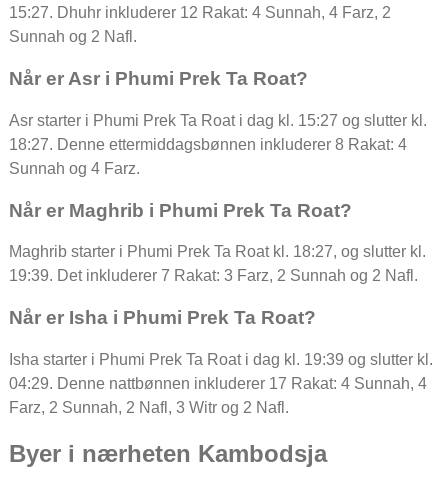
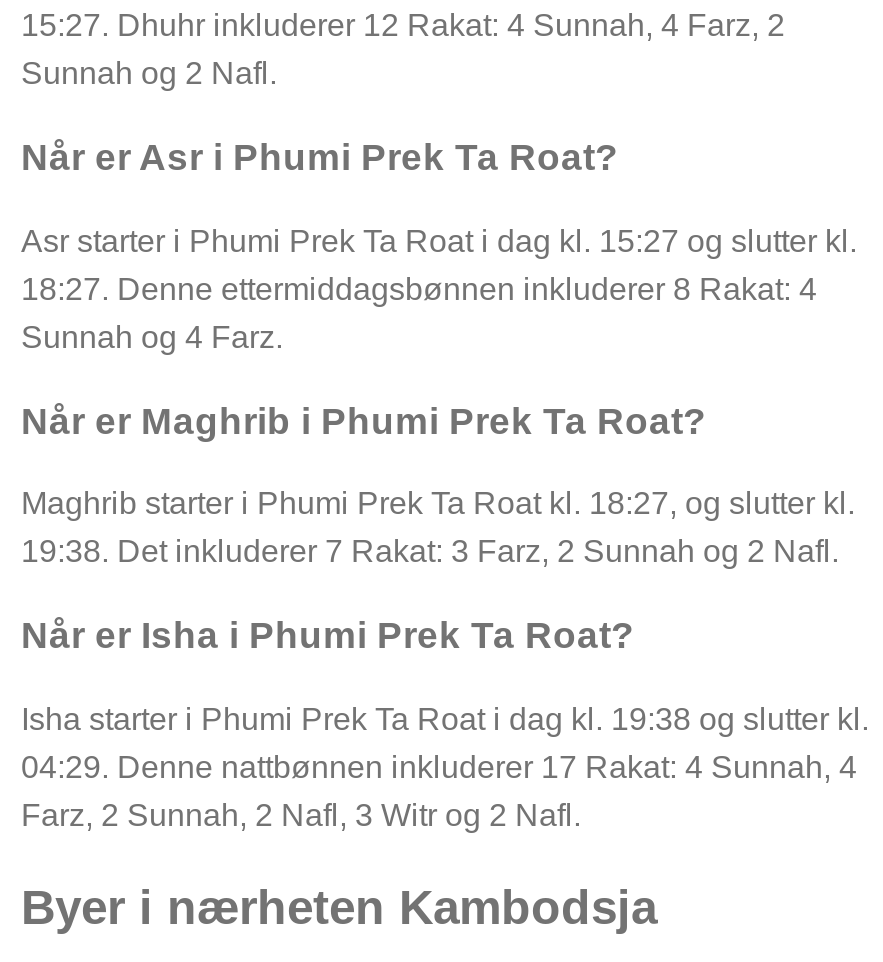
- 19:39. Det inkluderer 7 Rakat: 3 Farz, 2 Sunnah og 2 Nafl.
+ 19:38. Det inkluderer 7 Rakat: 3 Farz, 2 Sunnah og 2 Nafl.

- Isha starter i Phumi Prek Ta Roat i dag kl. 19:39 og slutter kl.
+ Isha starter i Phumi Prek Ta Roat i dag kl. 19:38 og slutter kl.
